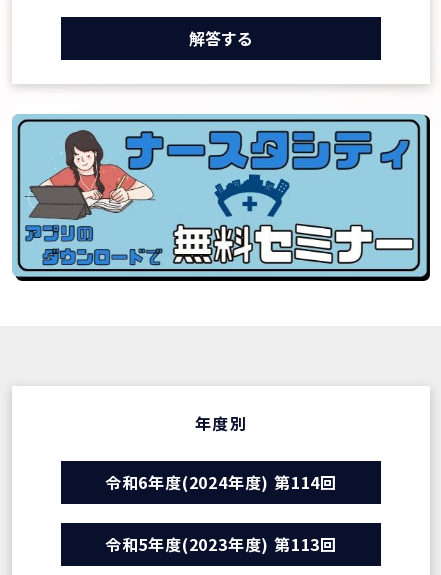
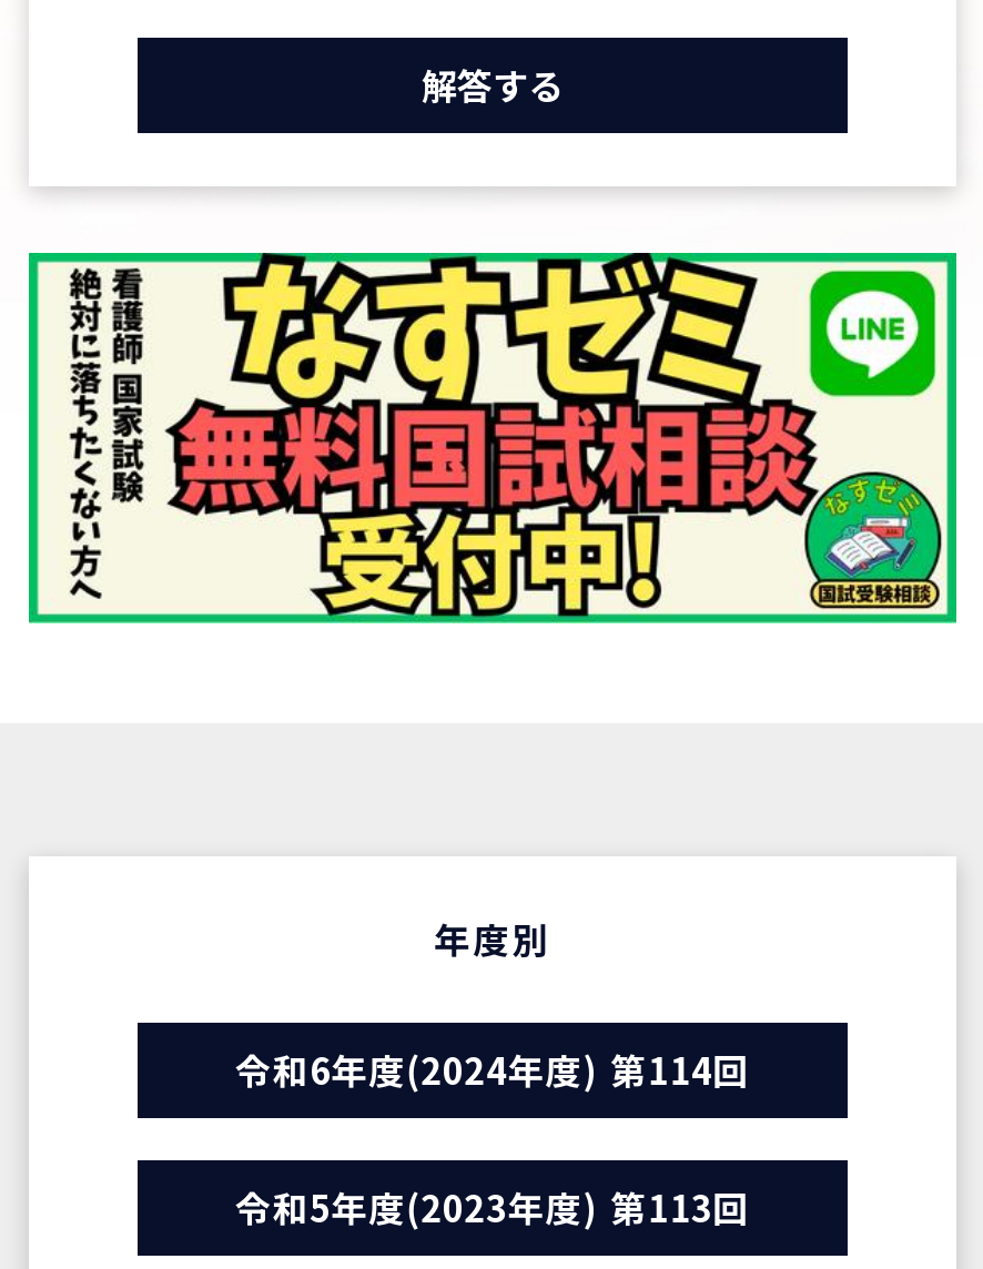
- [image]
+ [image]
